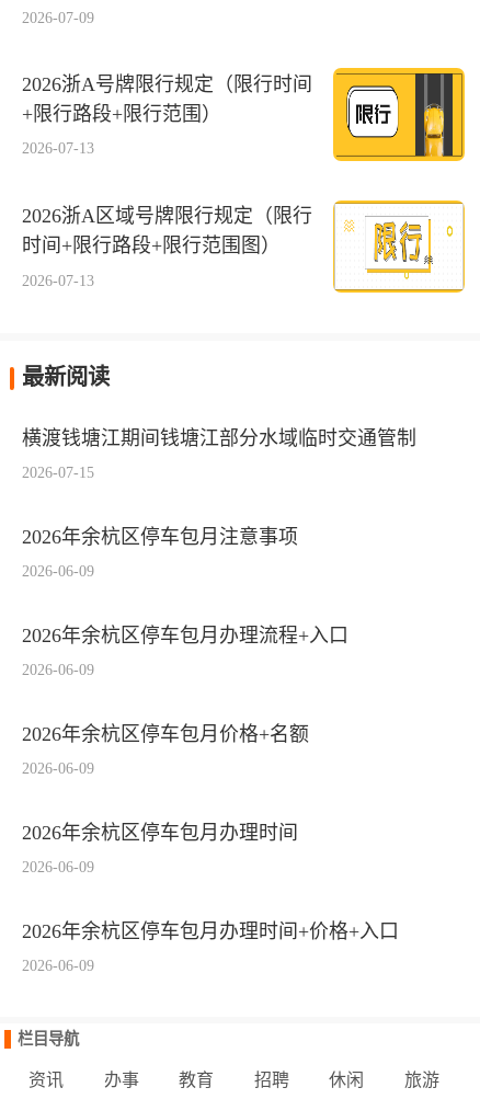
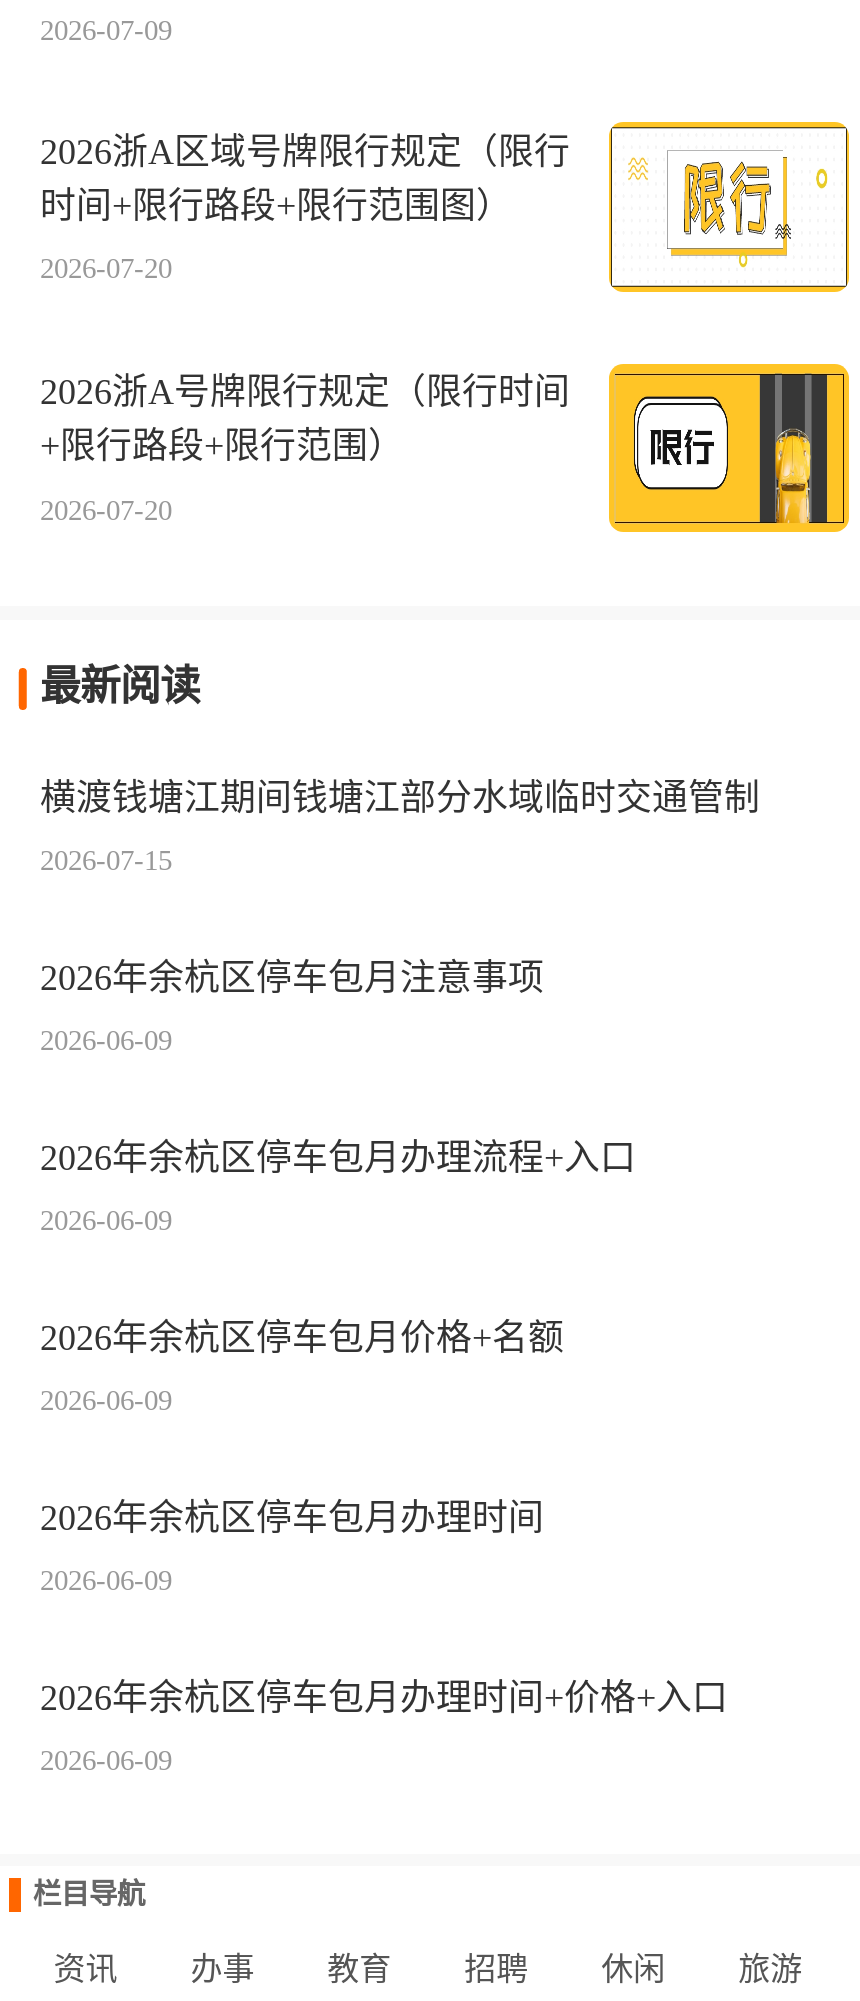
+ 2026-07-20

moved down: 2026浙A号牌限行规定（限行时间 | +限行路段+限行范围）

- 2026-07-13
- 2026-07-13
+ 2026-07-20

moved up: [image] | 2026浙A区域号牌限行规定（限行 | 时间+限行路段+限行范围图）
